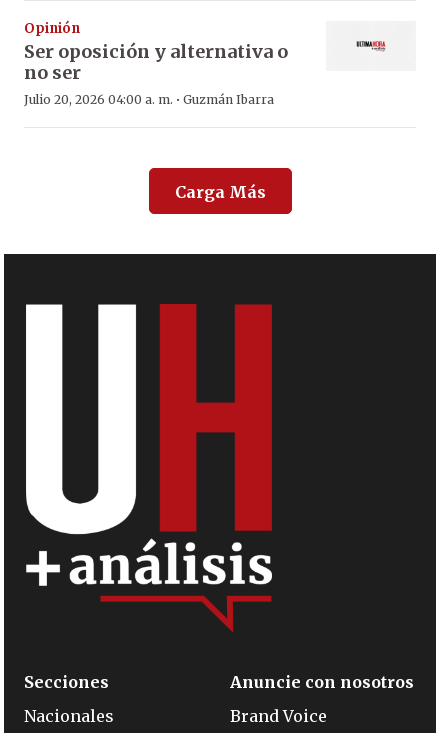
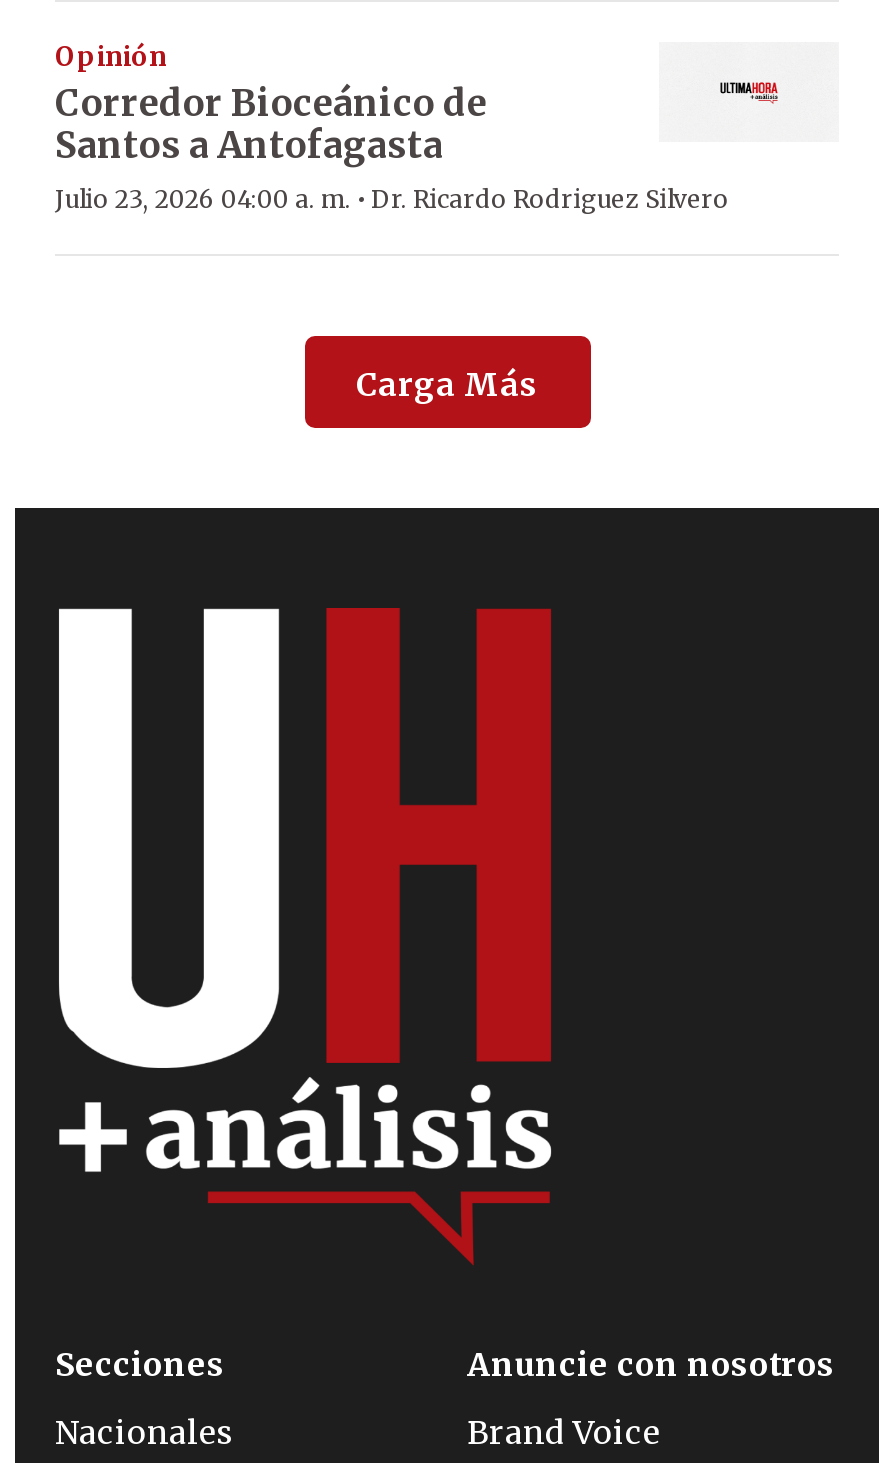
- Ser oposición y alternativa o
- no ser
- Julio 20, 2026 04:00 a. m. · Guzmán Ibarra
+ Corredor Bioceánico de
+ Santos a Antofagasta
+ Julio 23, 2026 04:00 a. m. · Dr. Ricardo Rodriguez Silvero
